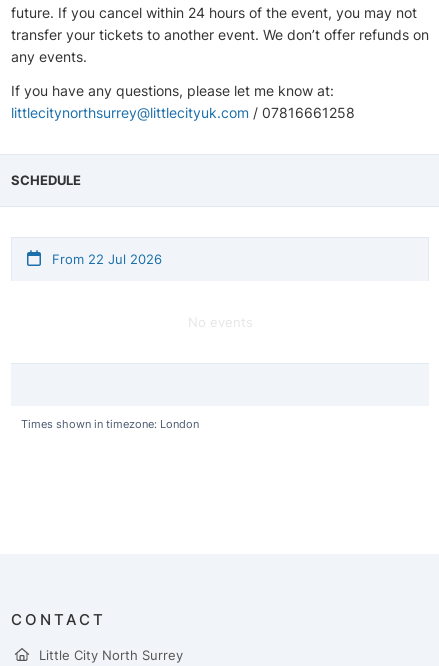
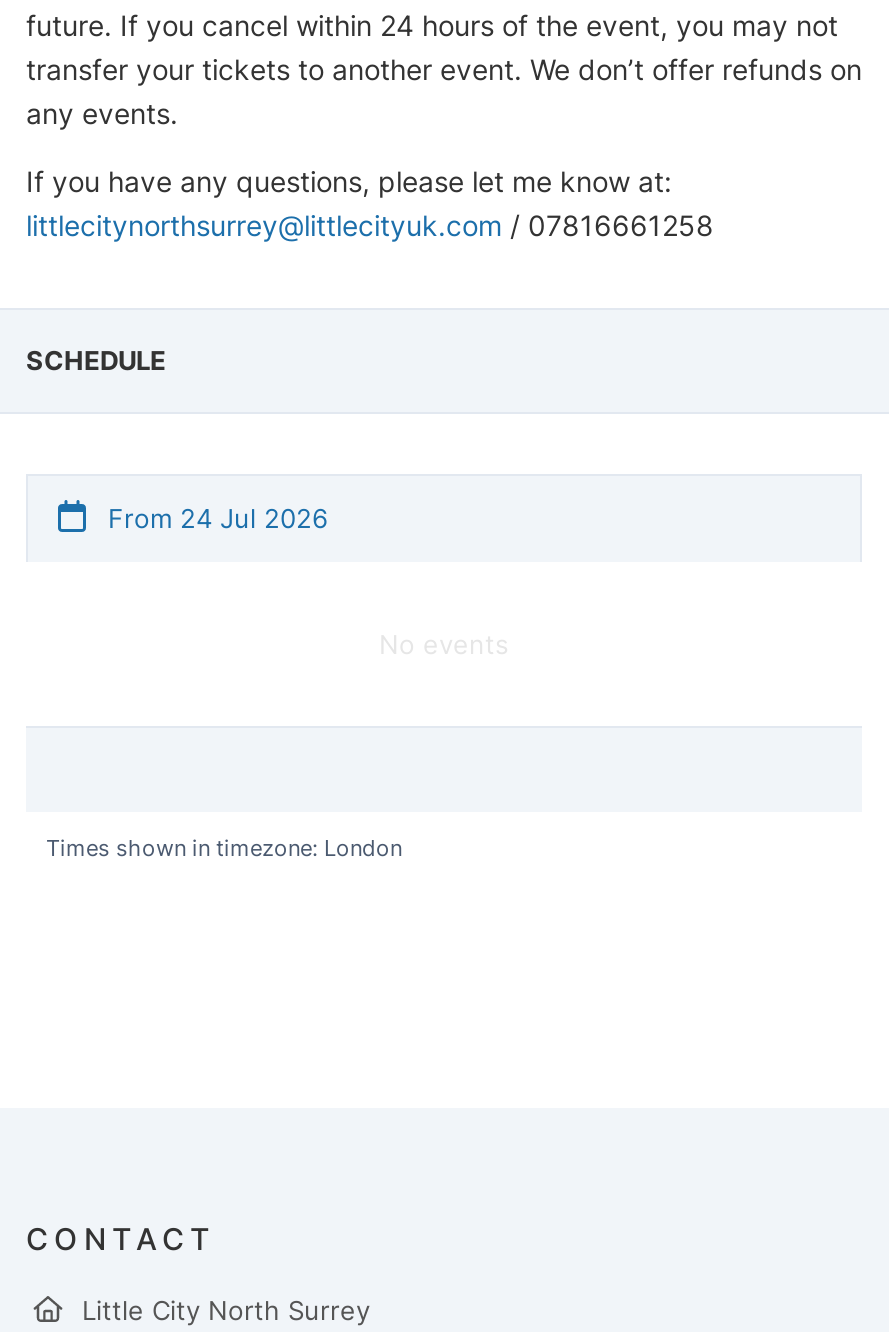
- From 22 Jul 2026
+ From 24 Jul 2026
